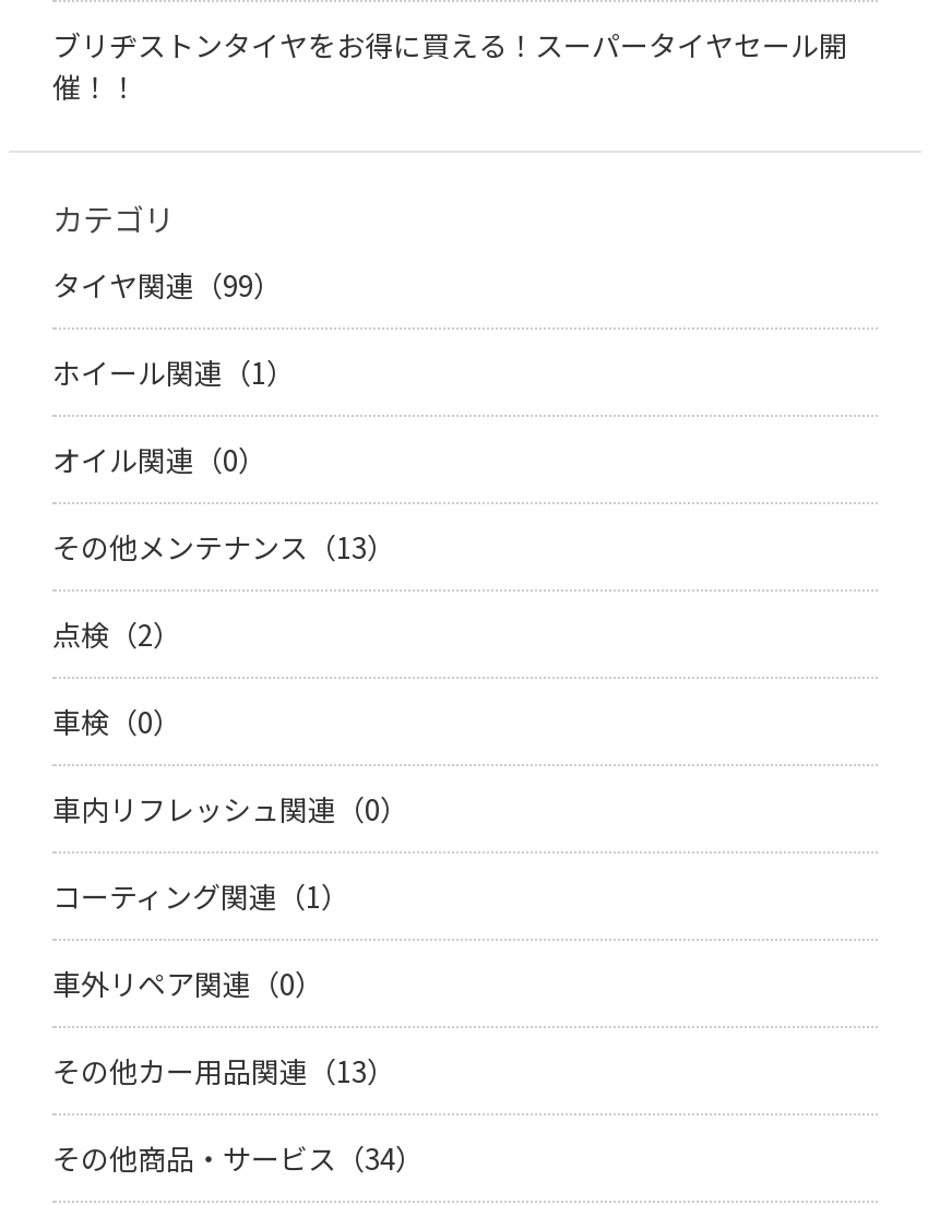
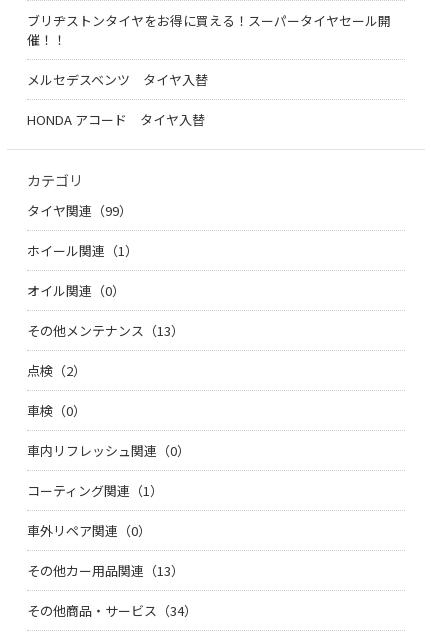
+ メルセデスベンツ タイヤ入替
+ HONDA アコード タイヤ入替
